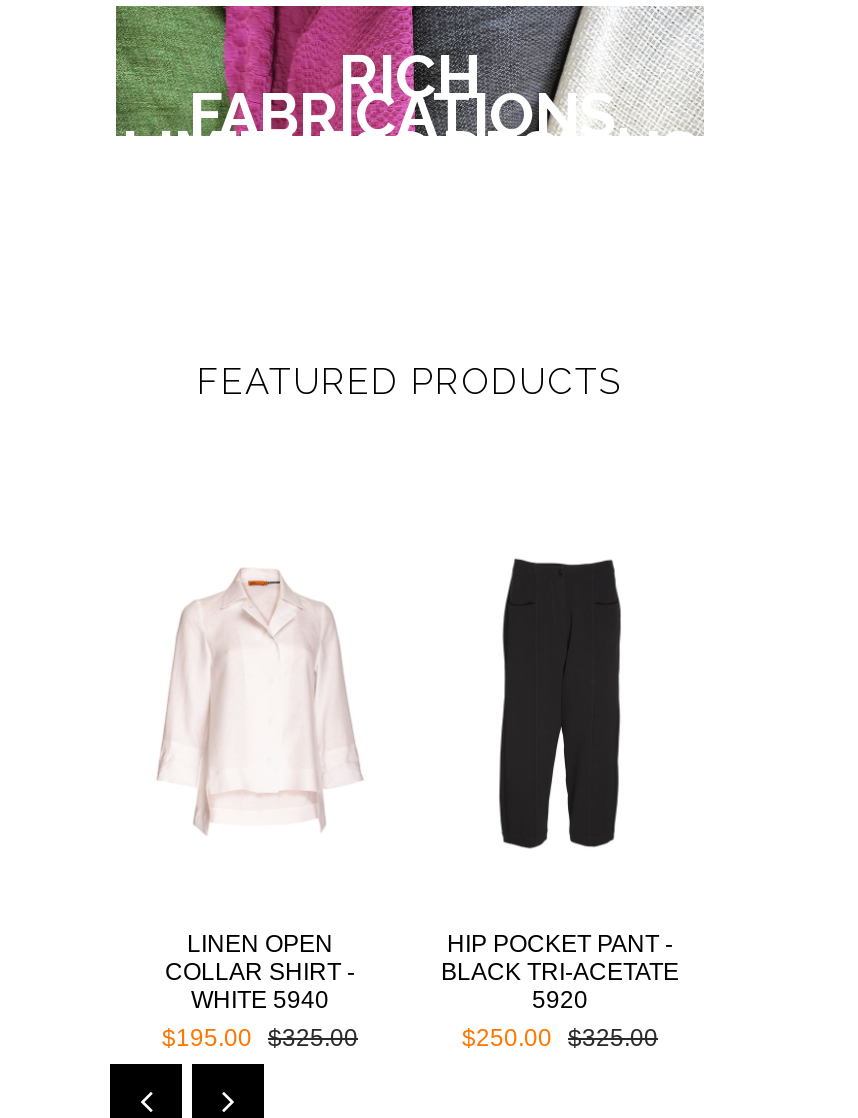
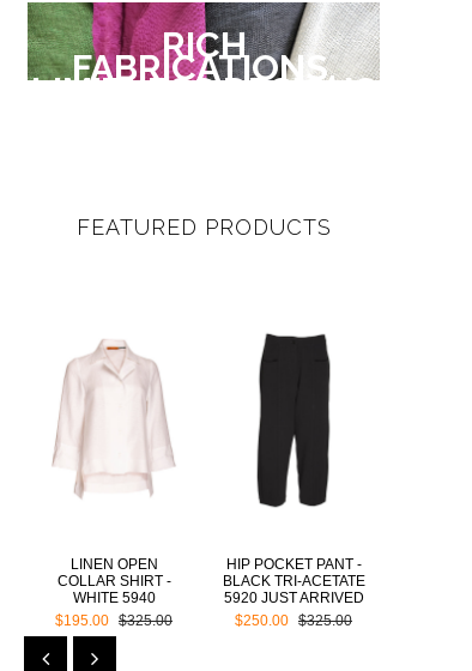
- 5920
+ 5920 JUST ARRIVED
